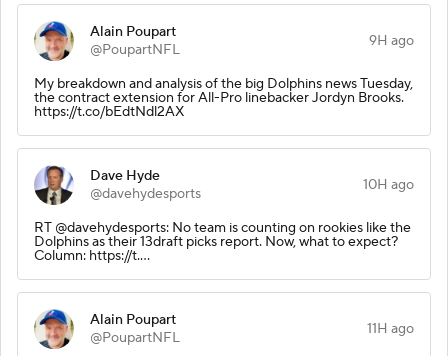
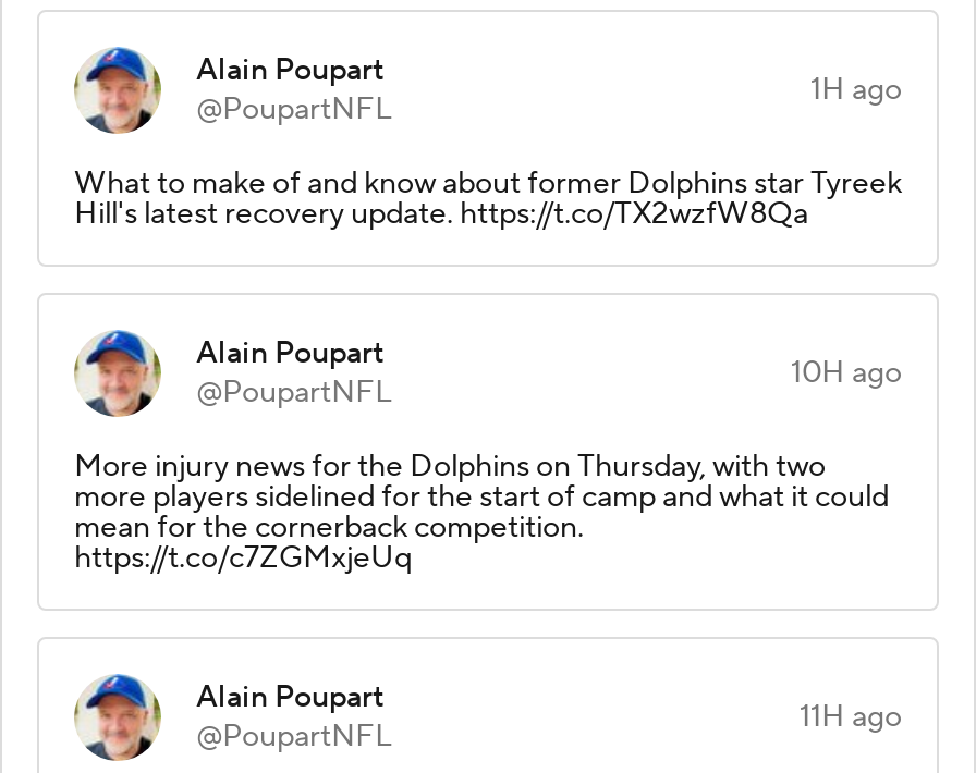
- 9H ago
+ 1H ago

- My breakdown and analysis of the big Dolphins news Tuesday,
- the contract extension for All-Pro linebacker Jordyn Brooks.
- https://t.co/bEdtNdl2AX
+ What to make of and know about former Dolphins star Tyreek
+ Hill's latest recovery update. https://t.co/TX2wzfW8Qa

- [image]
- Dave Hyde
- @davehydesports
+ [image]
+ Alain Poupart
+ @PoupartNFL

- RT @davehydesports: No team is counting on rookies like the
- Dolphins as their 13draft picks report. Now, what to expect?
- Column: https://t.…
+ More injury news for the Dolphins on Thursday, with two
+ more players sidelined for the start of camp and what it could
+ mean for the cornerback competition.
+ https://t.co/c7ZGMxjeUq
